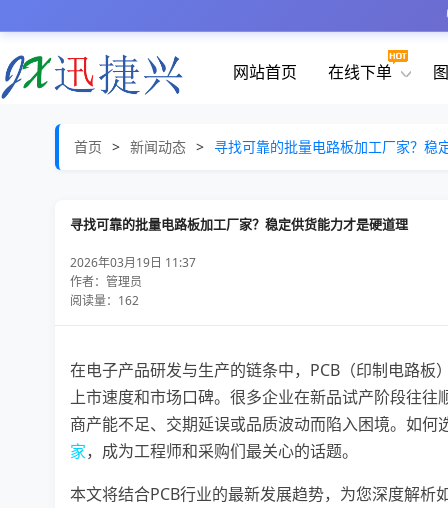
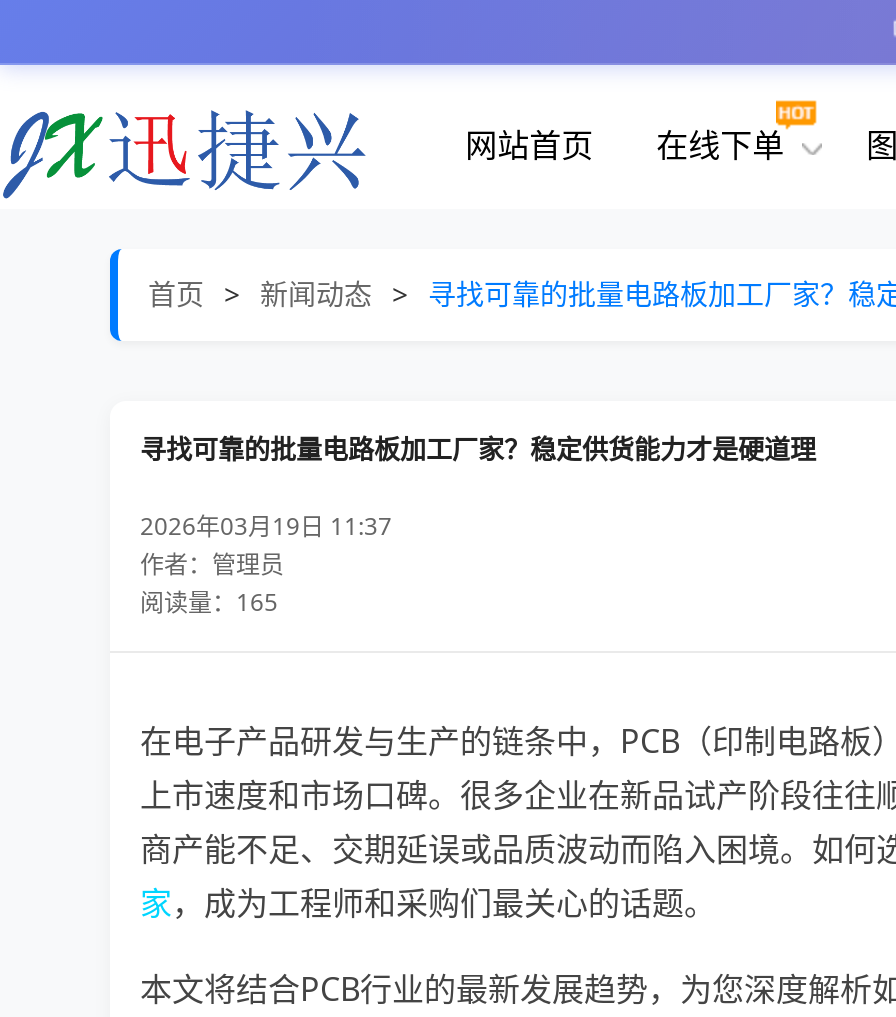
- 阅读量：162
+ 阅读量：165
